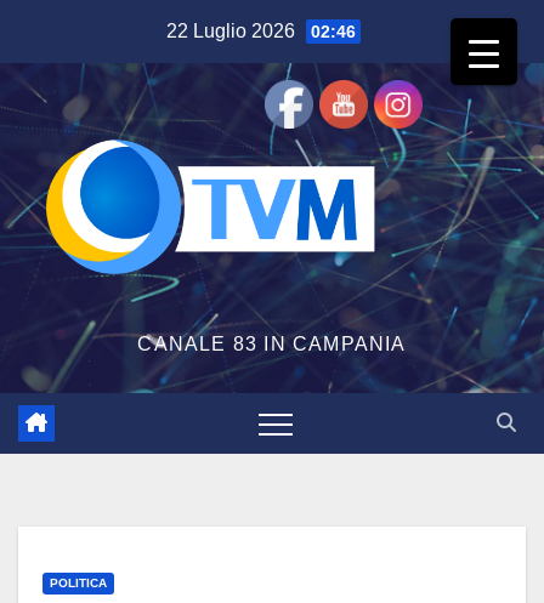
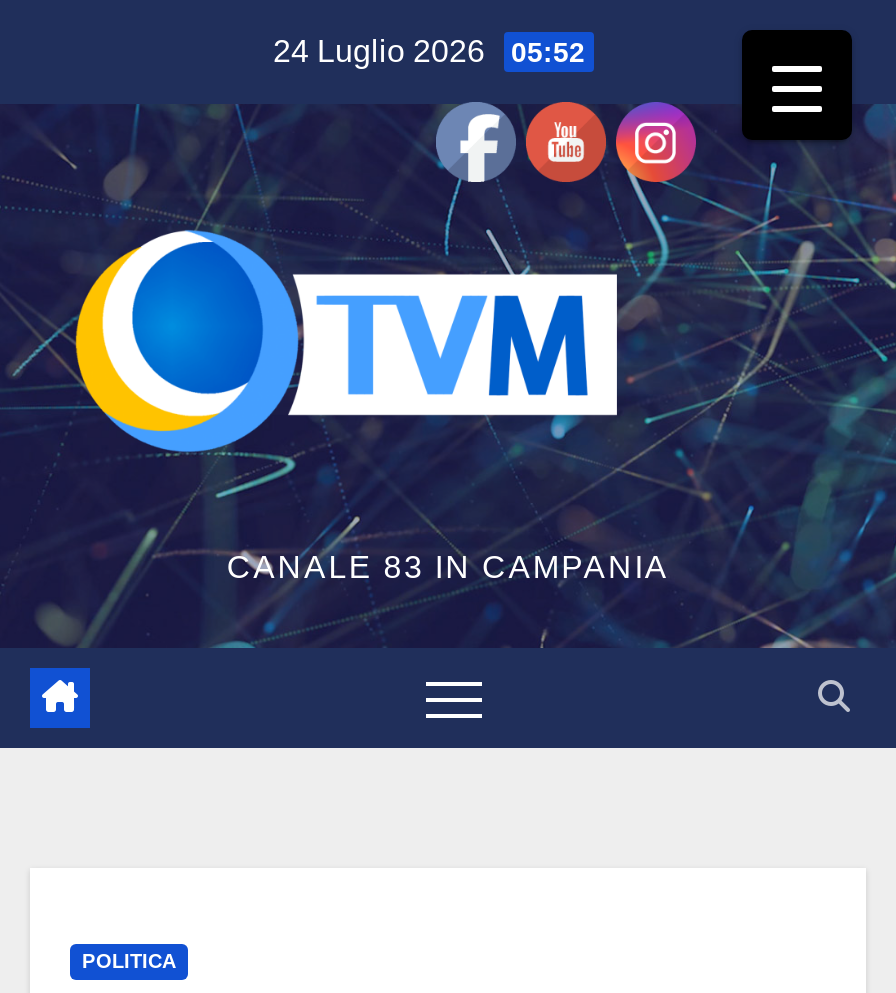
- 22 Luglio 2026 02:46
+ 24 Luglio 2026 05:52

- [image]
+ [image]
